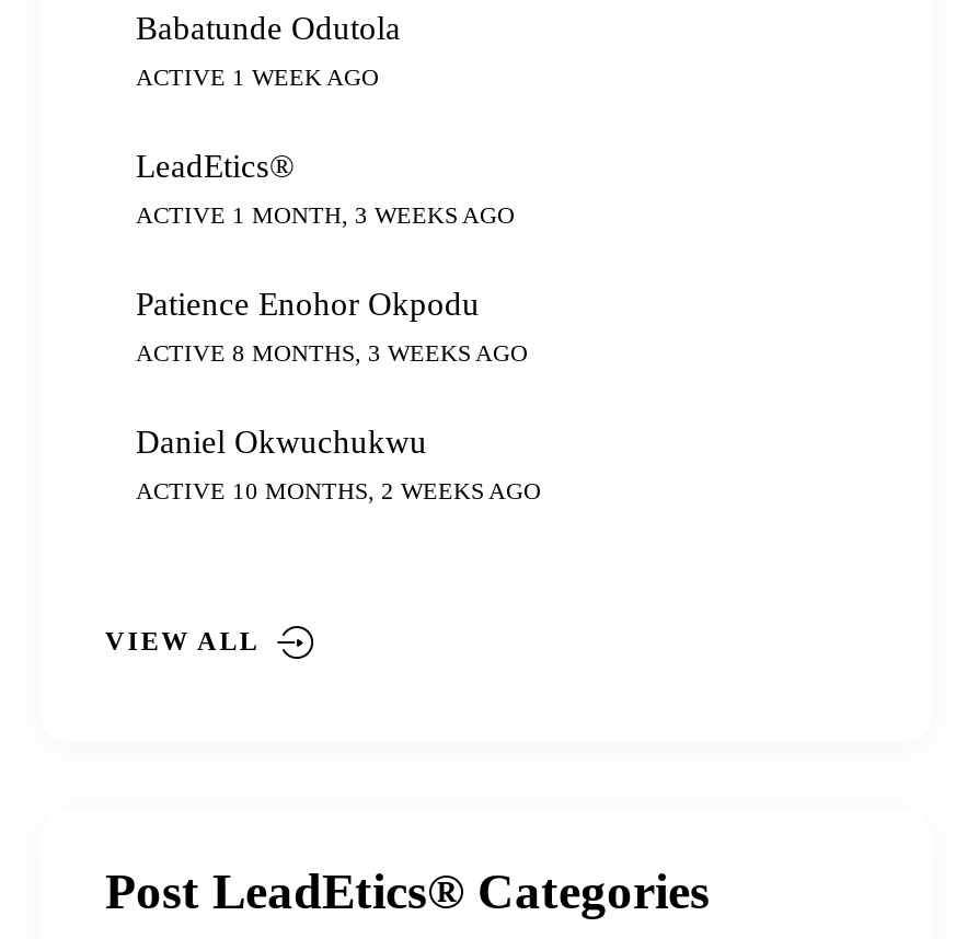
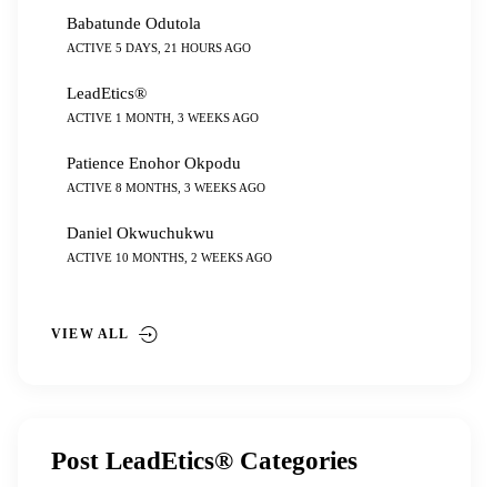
- ACTIVE 1 WEEK AGO
+ ACTIVE 5 DAYS, 21 HOURS AGO
